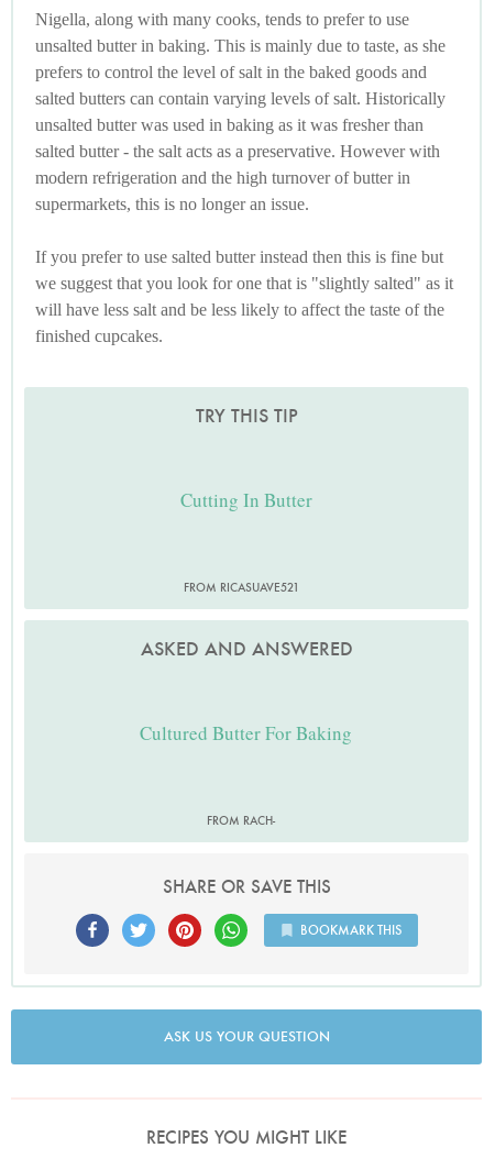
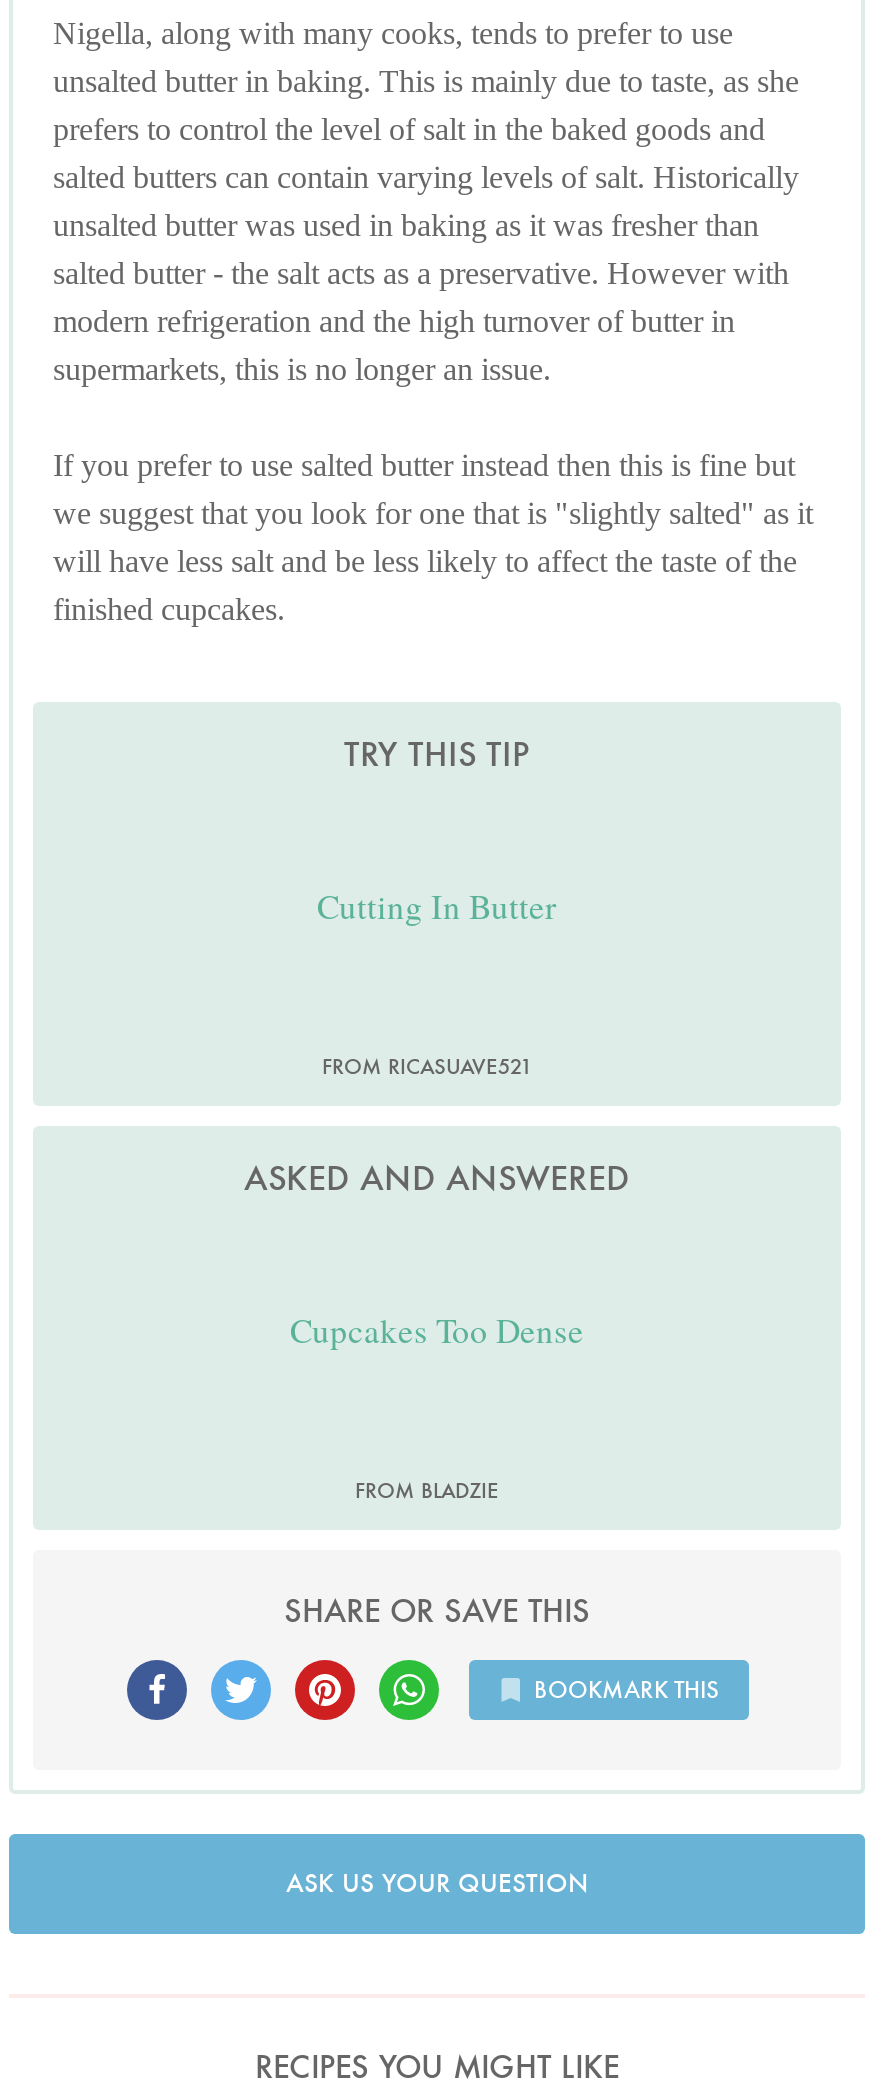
- Cultured Butter For Baking
+ Cupcakes Too Dense

- FROM RACH-
+ FROM BLADZIE
